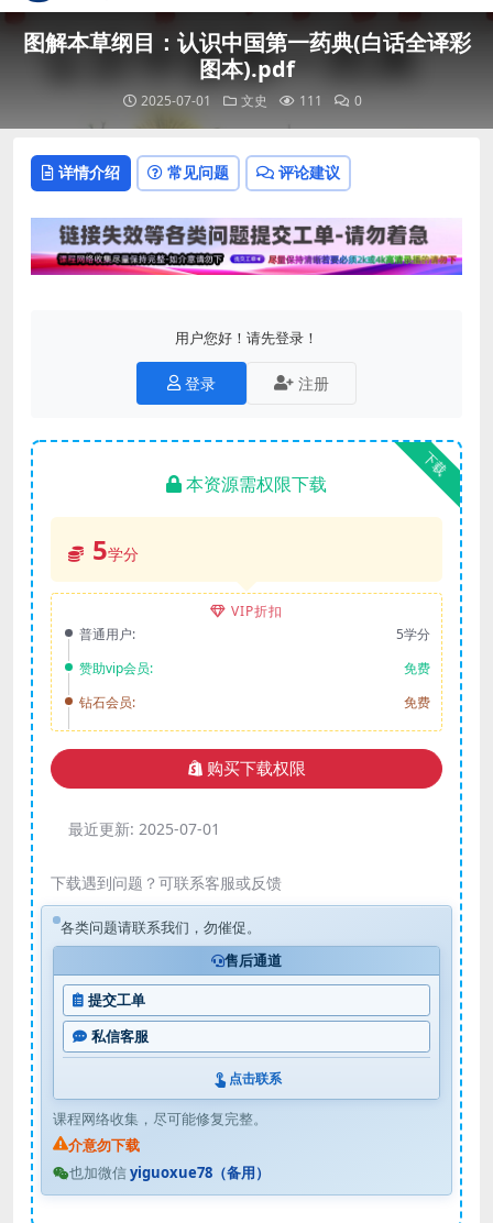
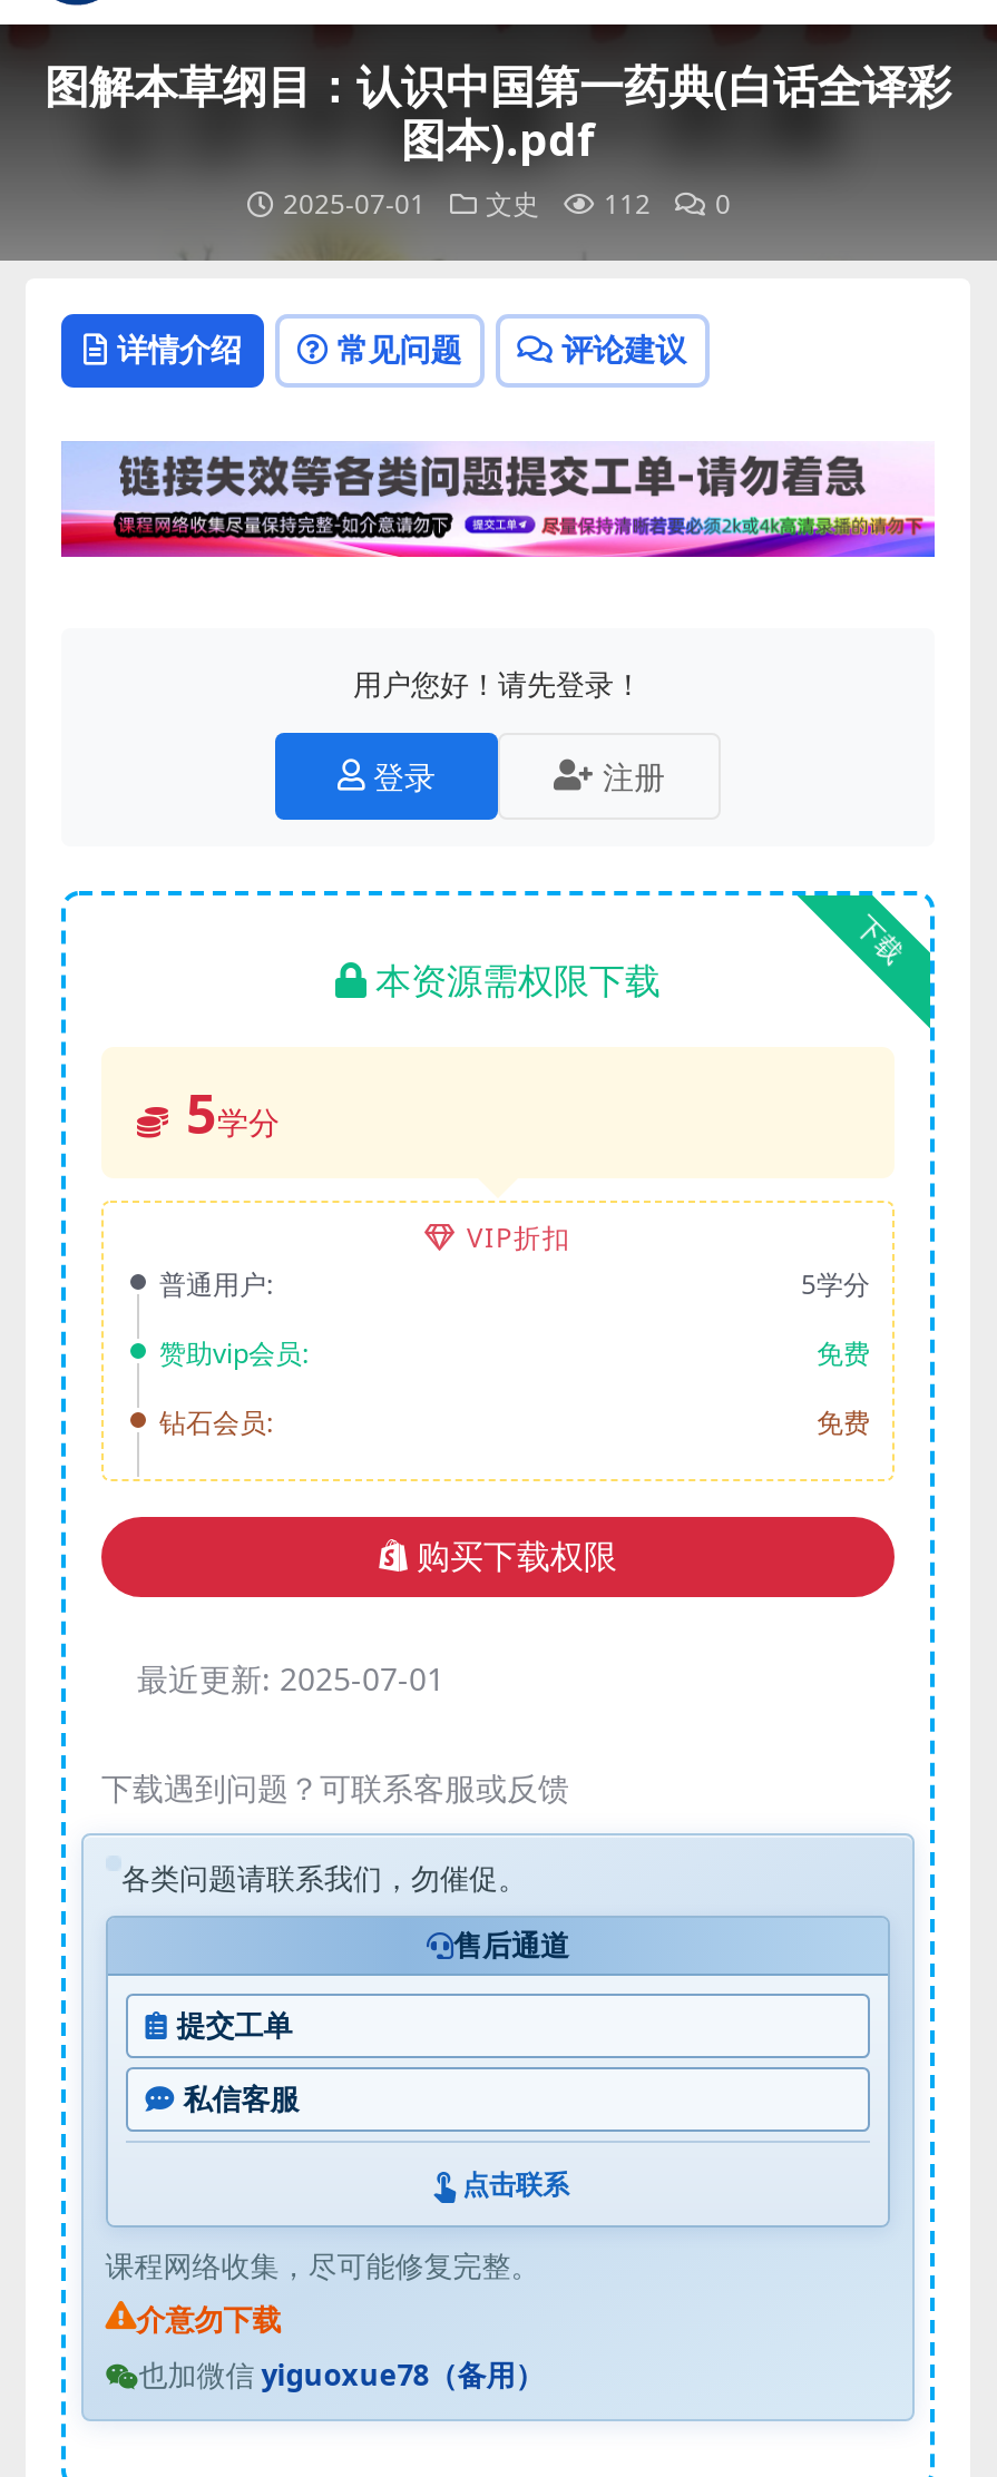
- 2025-07-01 文史 111 0
+ 2025-07-01 文史 112 0
